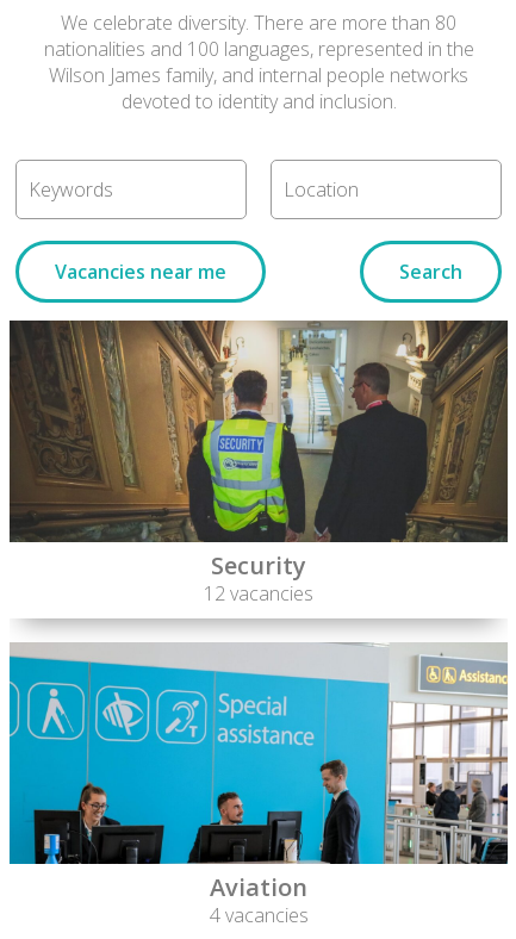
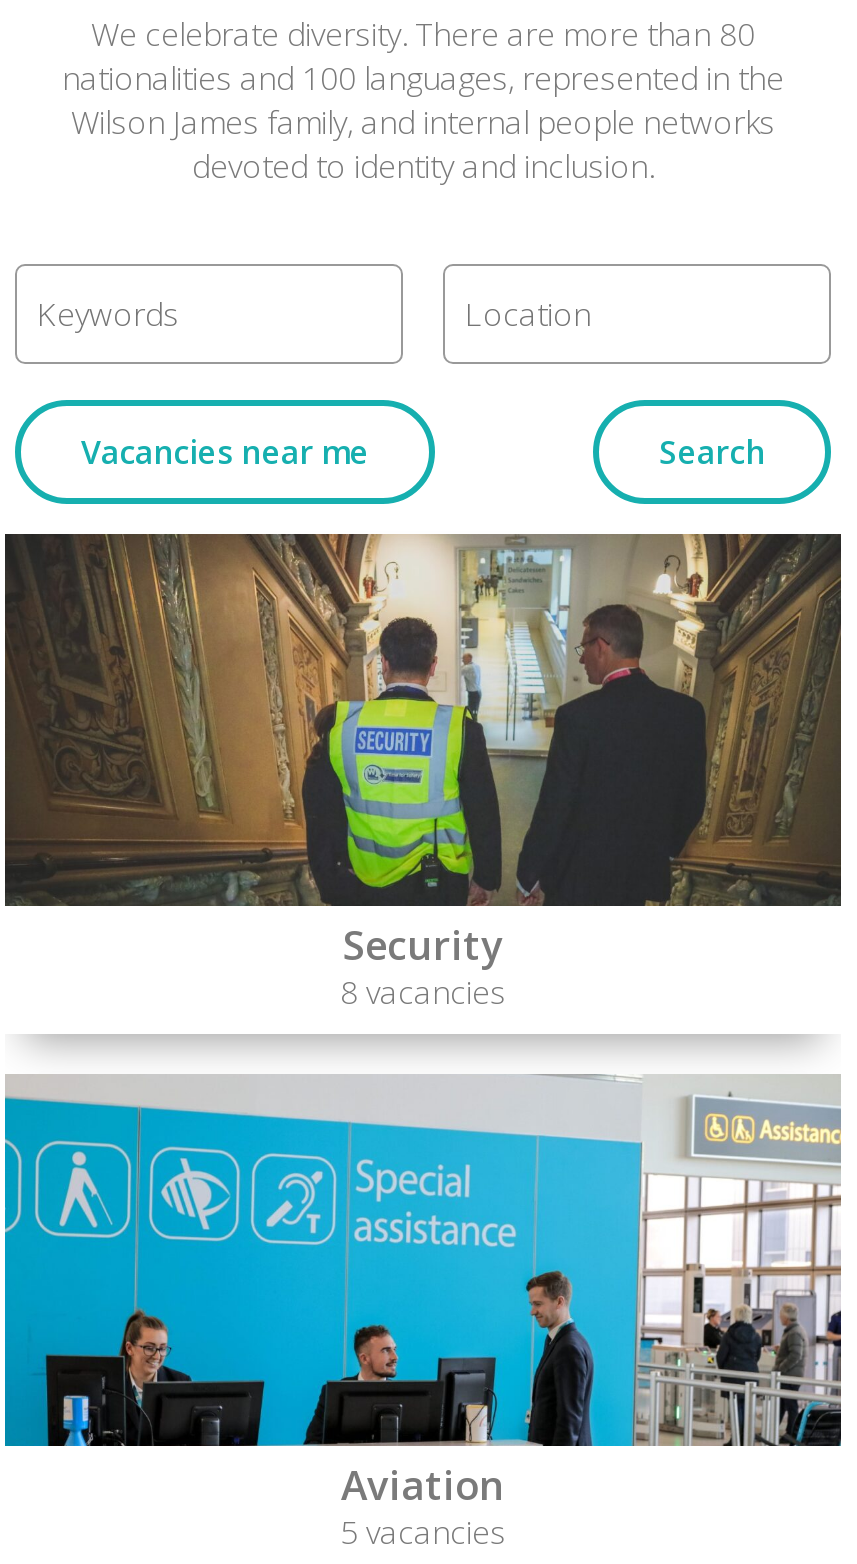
- 12 vacancies
+ 8 vacancies

- 4 vacancies
+ 5 vacancies
